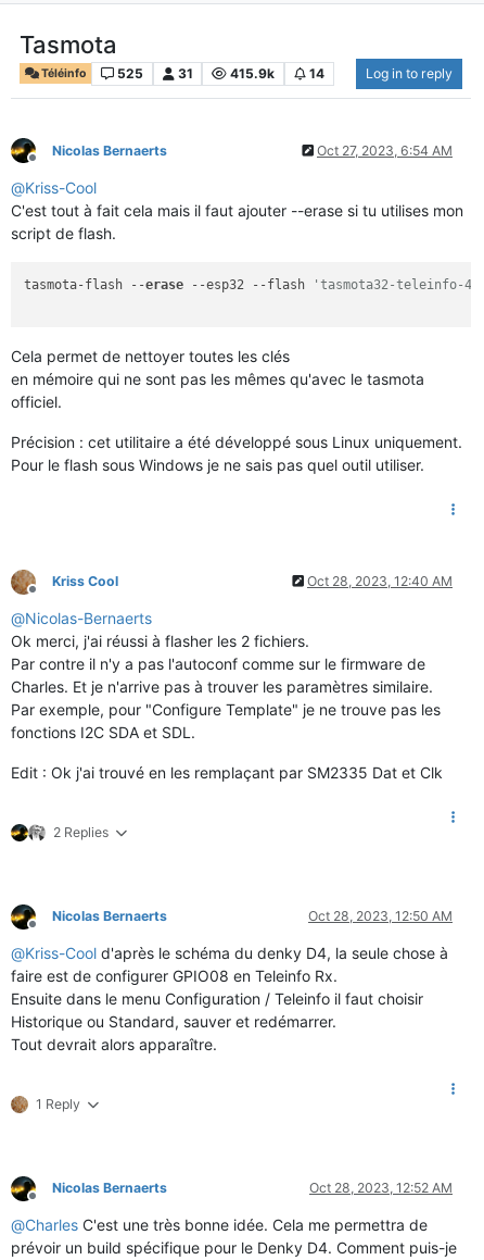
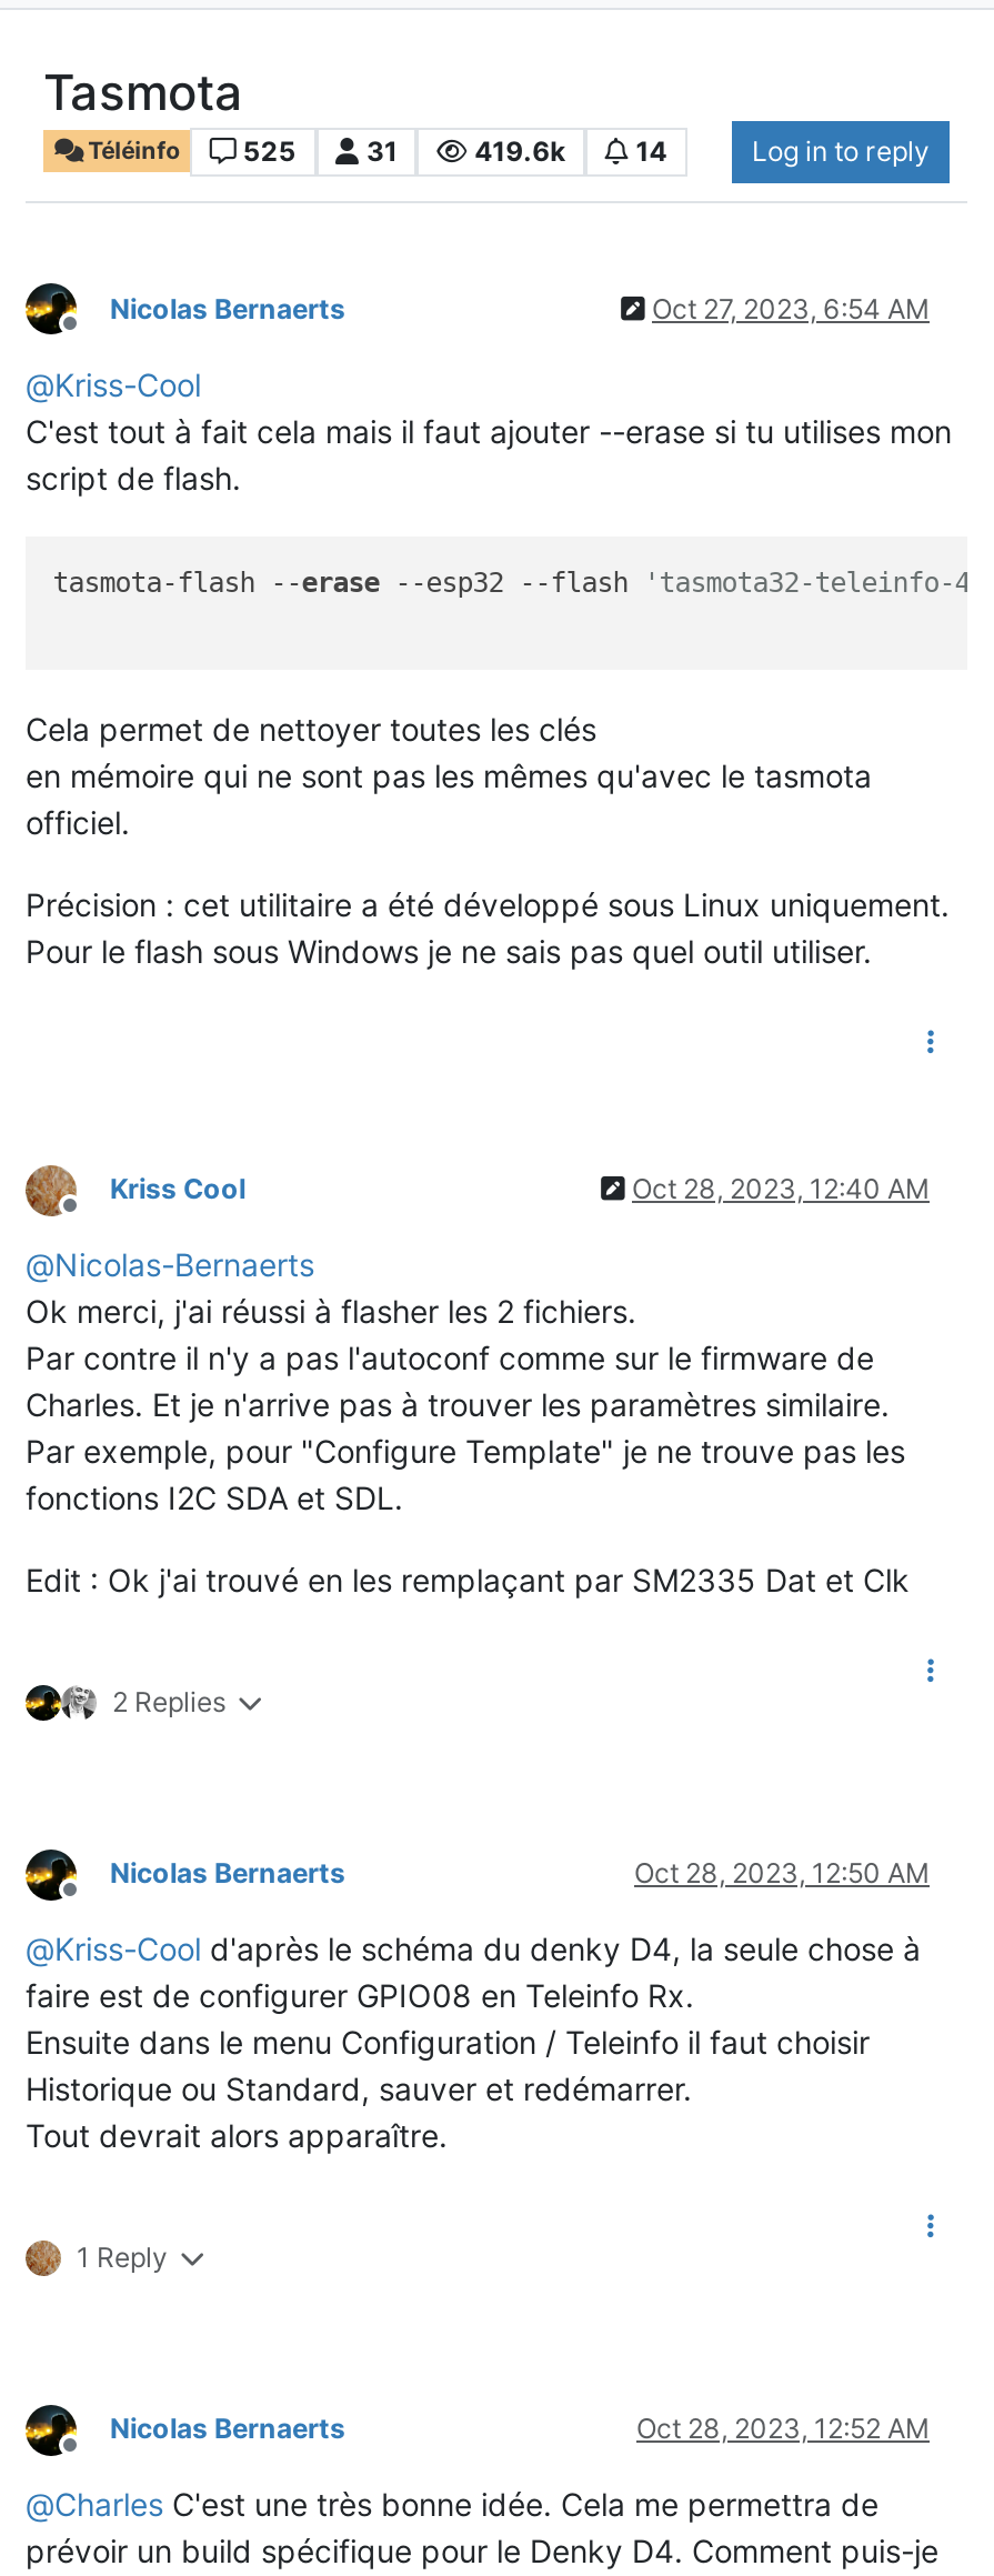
- 415.9k
+ 419.6k
